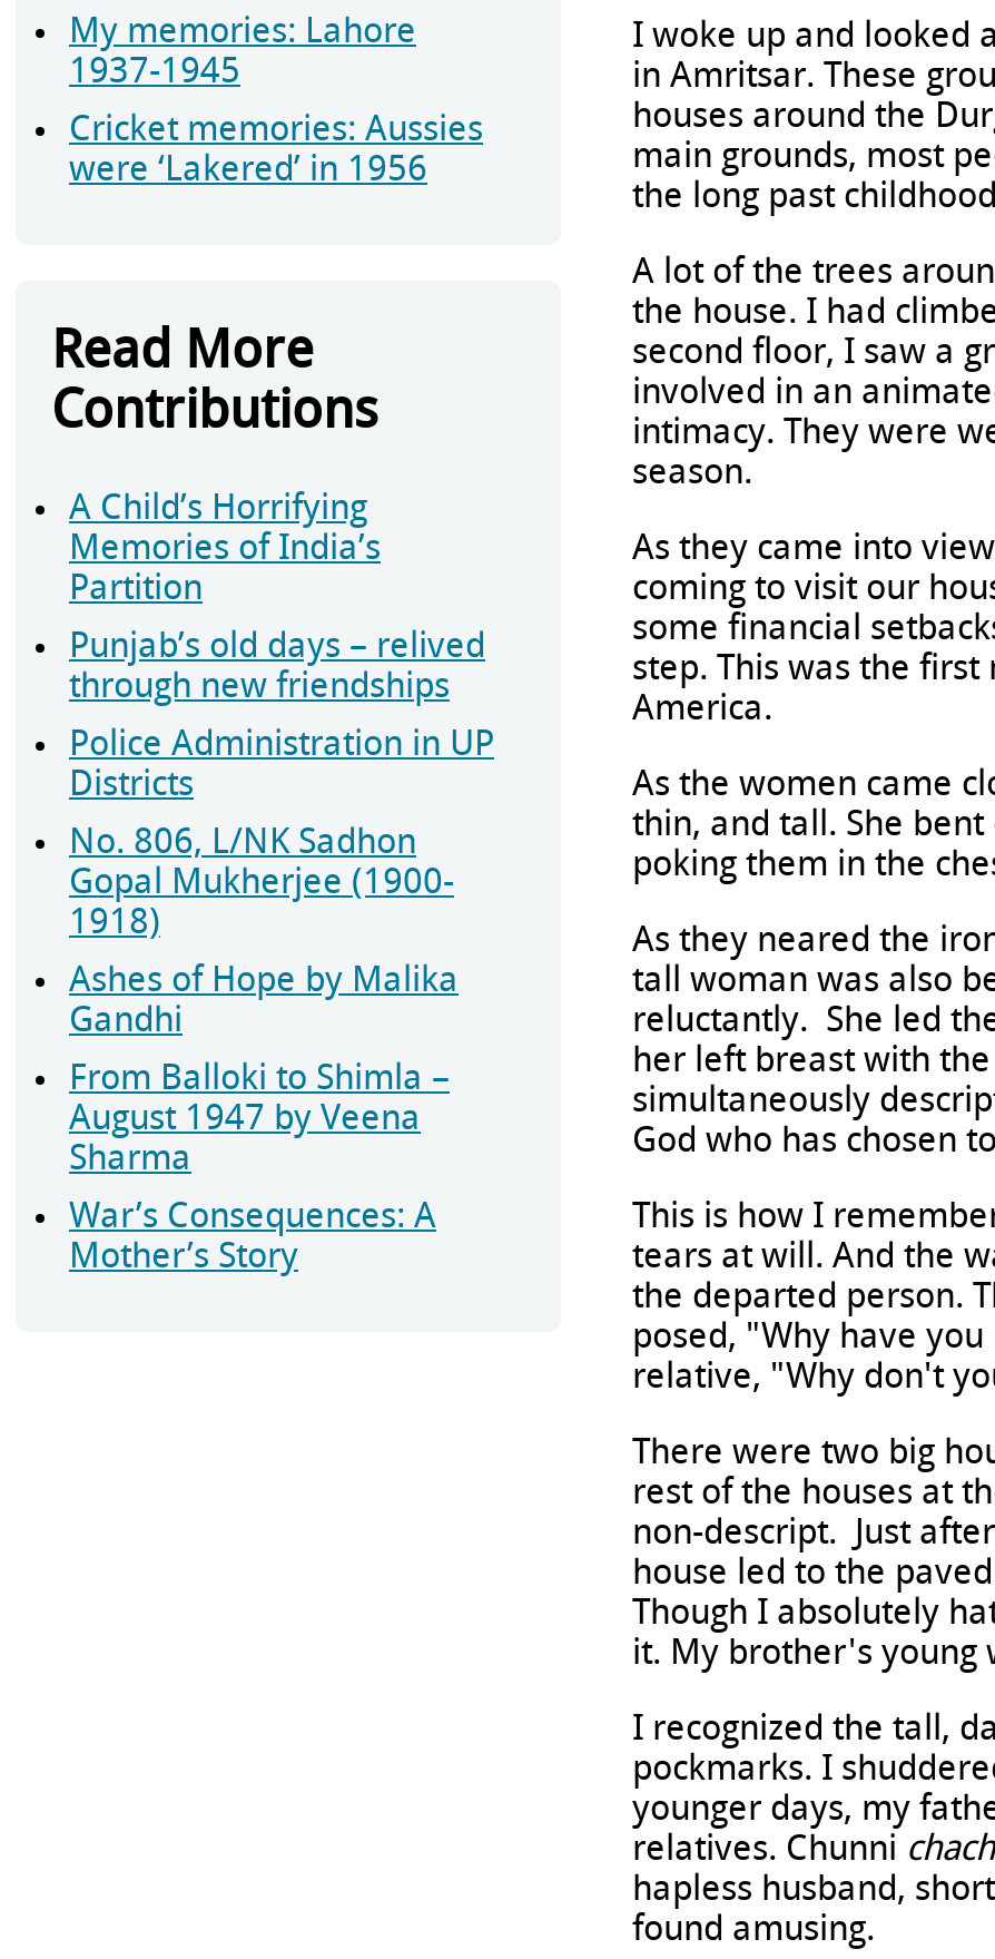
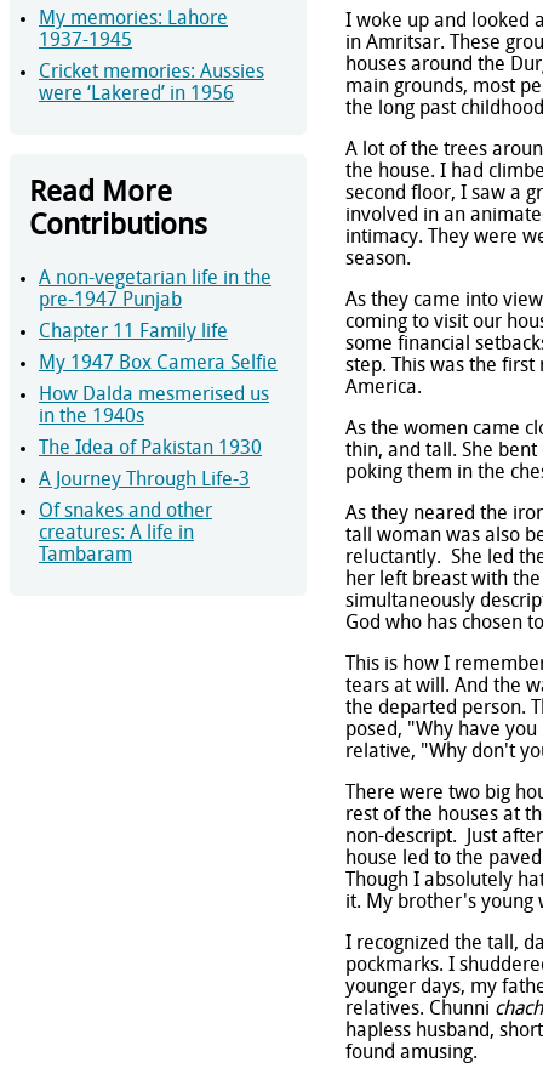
- A Child’s Horrifying
- Memories of India’s
- Partition
+ A non-vegetarian life in the
+ pre-1947 Punjab

- Punjab’s old days – relived
- through new friendships
+ Chapter 11 Family life

- Police Administration in UP
- Districts
+ My 1947 Box Camera Selfie

- No. 806, L/NK Sadhon
- Gopal Mukherjee (1900-
- 1918)
+ How Dalda mesmerised us
+ in the 1940s

- Ashes of Hope by Malika
- Gandhi
+ The Idea of Pakistan 1930

- From Balloki to Shimla –
- August 1947 by Veena
- Sharma
+ A Journey Through Life-3

- War’s Consequences: A
- Mother’s Story
+ Of snakes and other
+ creatures: A life in
+ Tambaram
